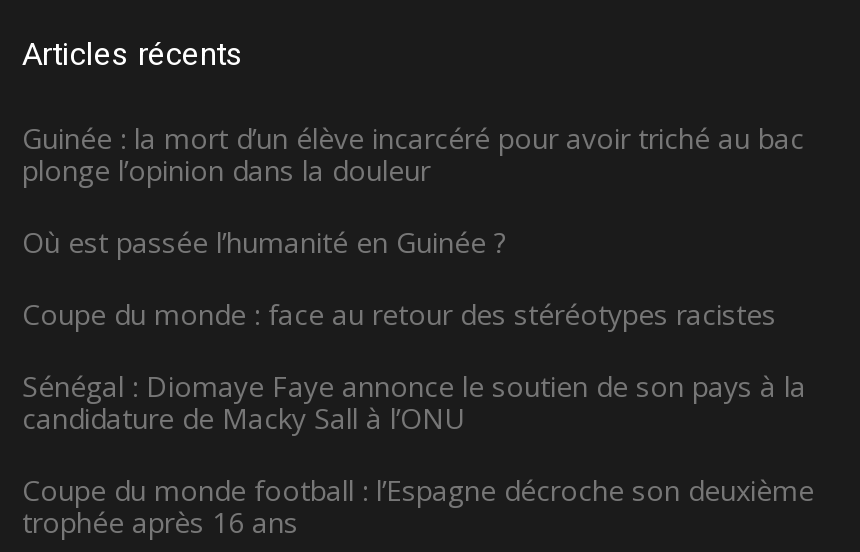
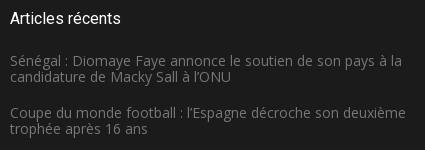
- Guinée : la mort d’un élève incarcéré pour avoir triché au bac
- plonge l’opinion dans la douleur
- Où est passée l’humanité en Guinée ?
- Coupe du monde : face au retour des stéréotypes racistes
